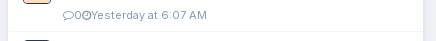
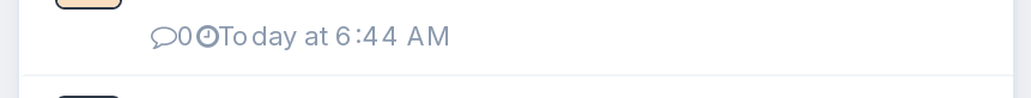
- Yesterday at 6:07 AM
+ Today at 6:44 AM
